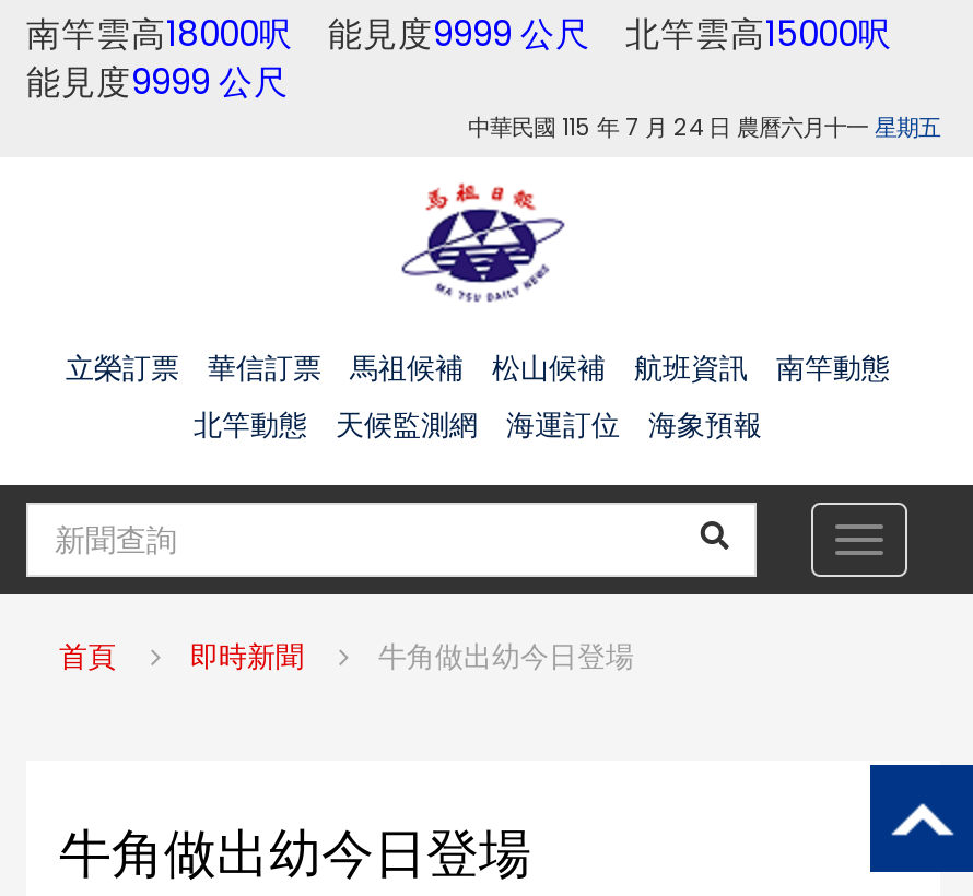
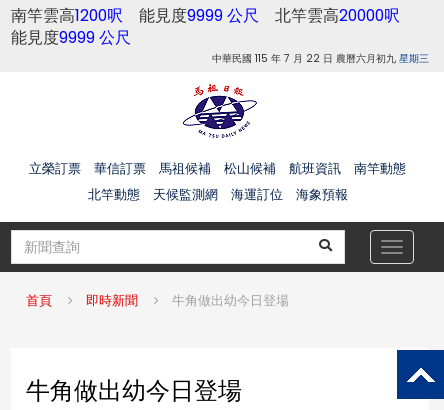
- 南竿雲高18000呎能見度9999 公尺北竿雲高15000呎
+ 南竿雲高1200呎能見度9999 公尺北竿雲高20000呎

- 中華民國 115 年 7 月 24 日 農曆六月十一星期五
+ 中華民國 115 年 7 月 22 日 農曆六月初九星期三
